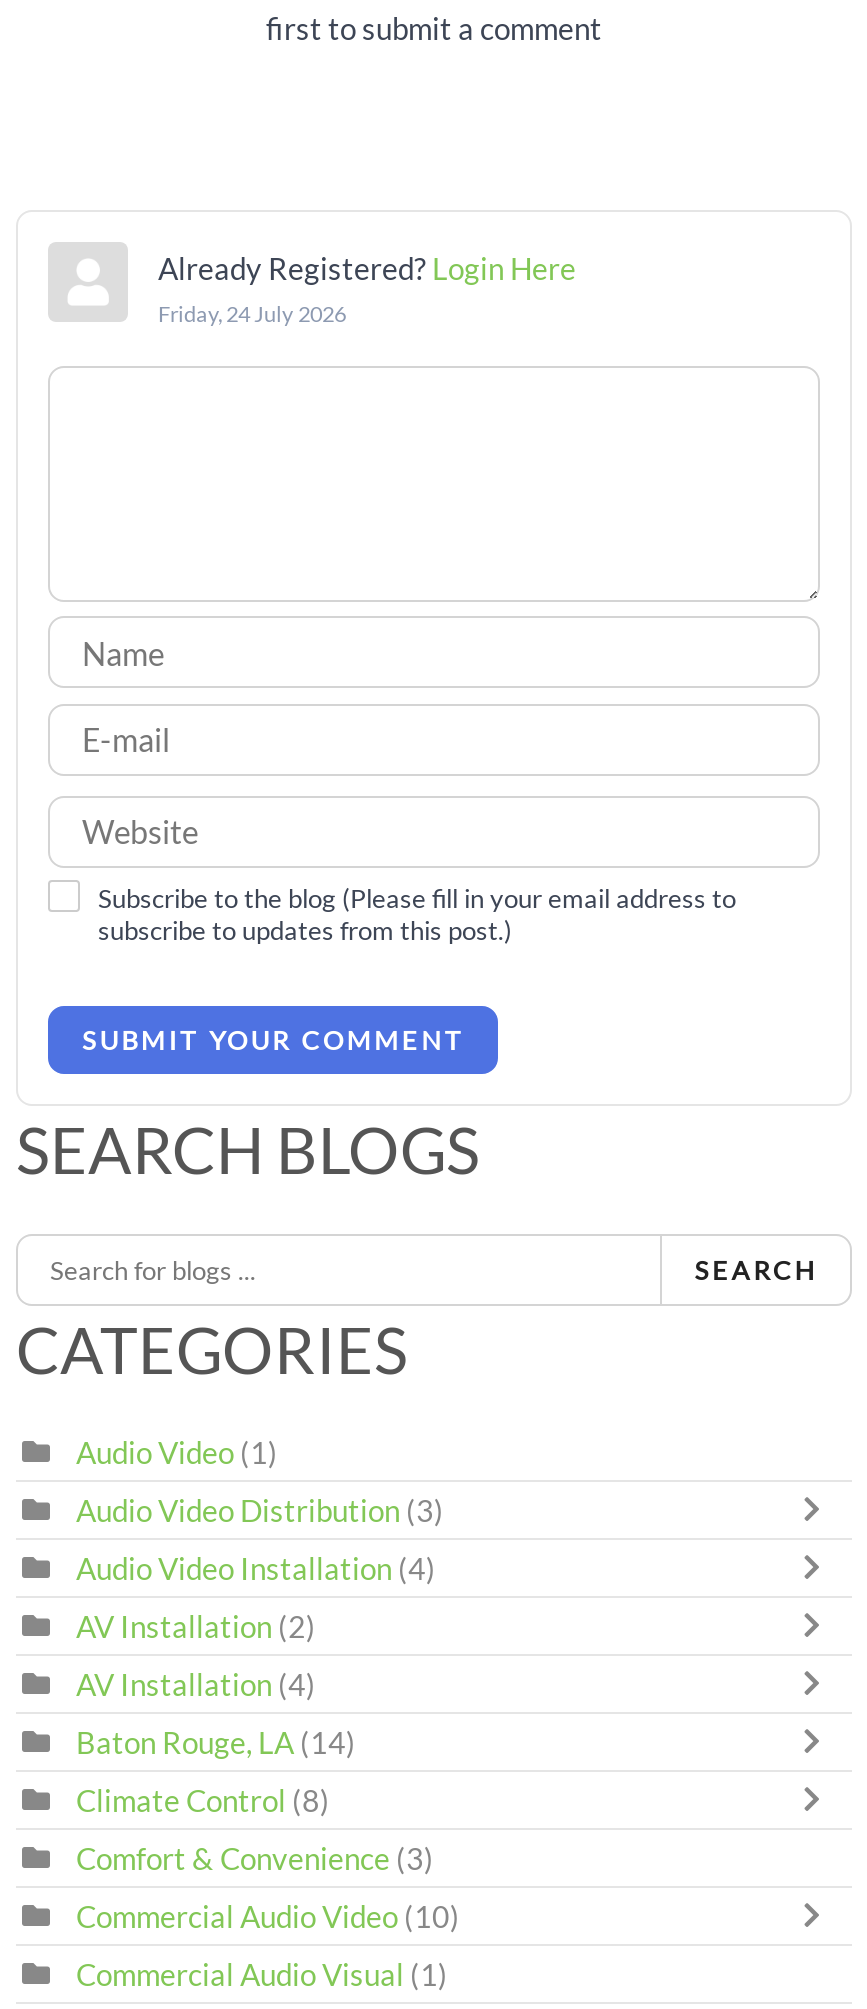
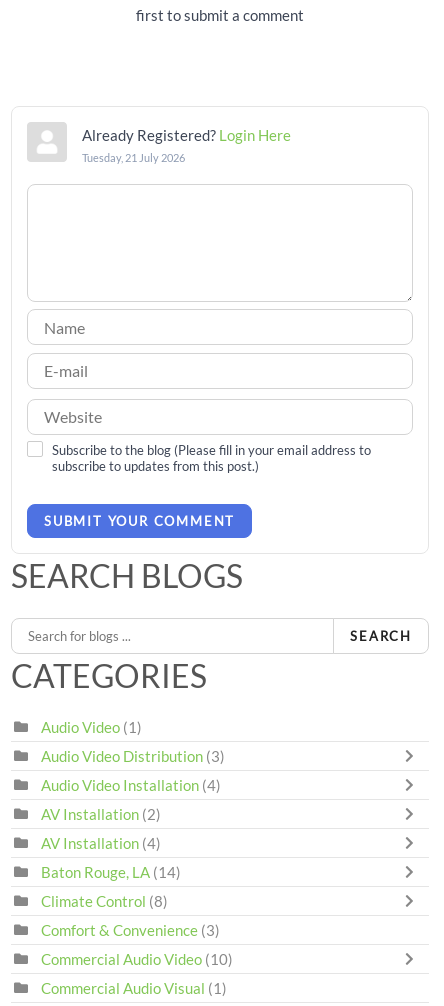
- Friday, 24 July 2026
+ Tuesday, 21 July 2026
